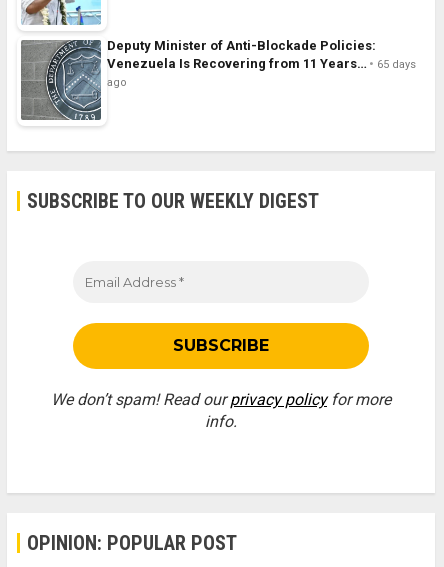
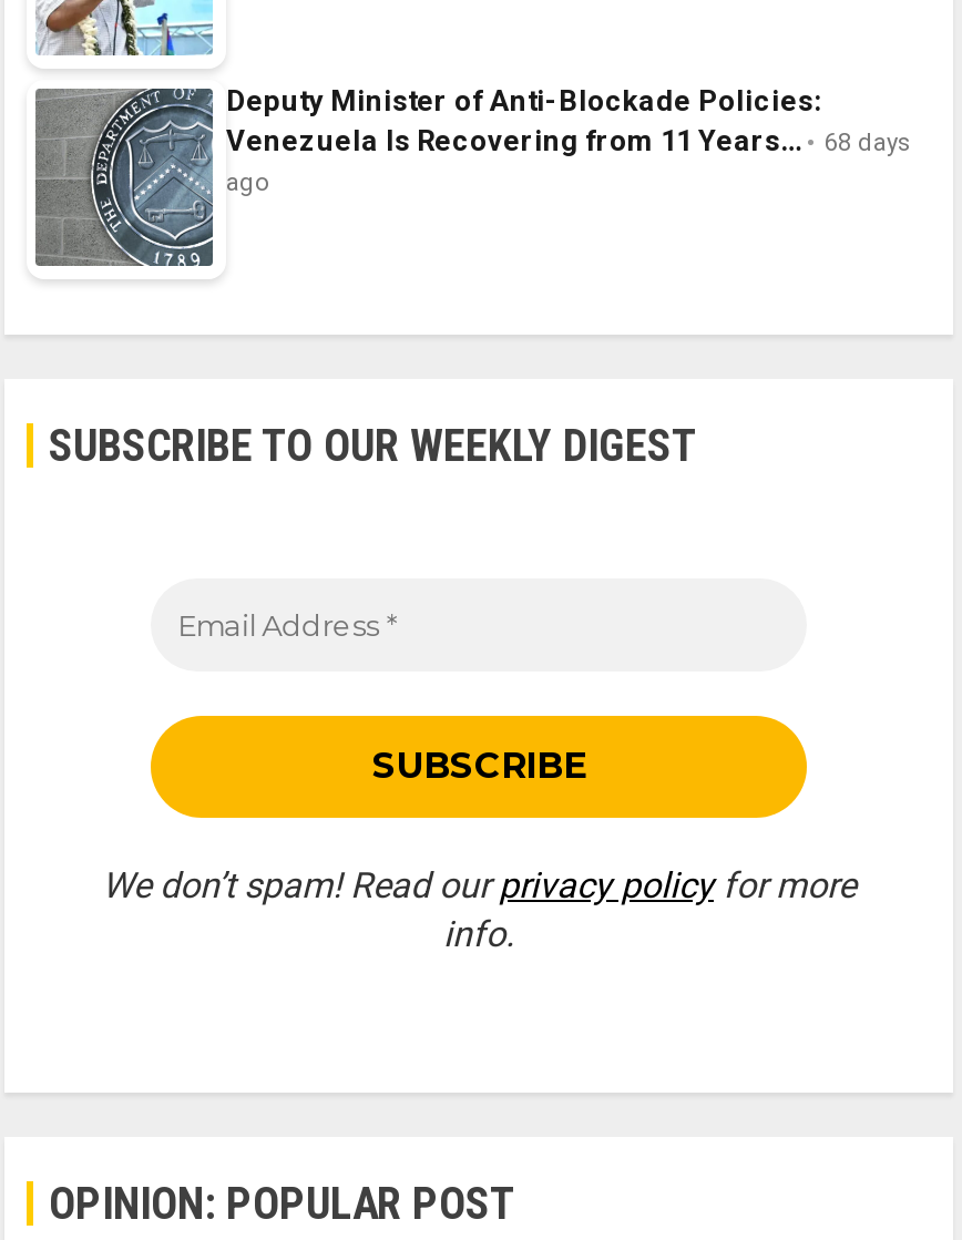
- Venezuela Is Recovering from 11 Years… 65 days
+ Venezuela Is Recovering from 11 Years… 68 days
